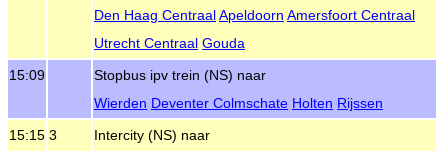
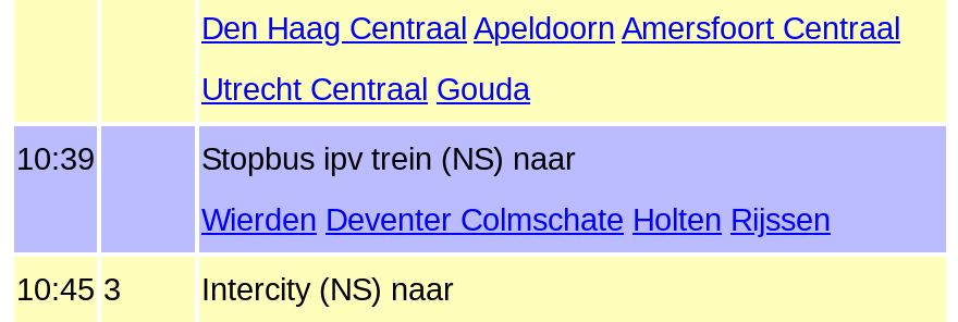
- 15:09
+ 10:39

- 15:15 3
+ 10:45 3
